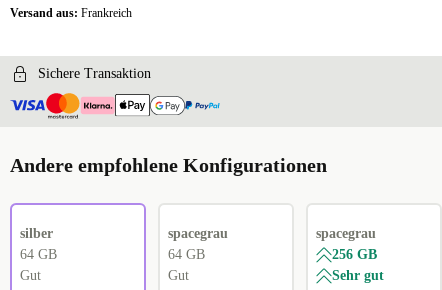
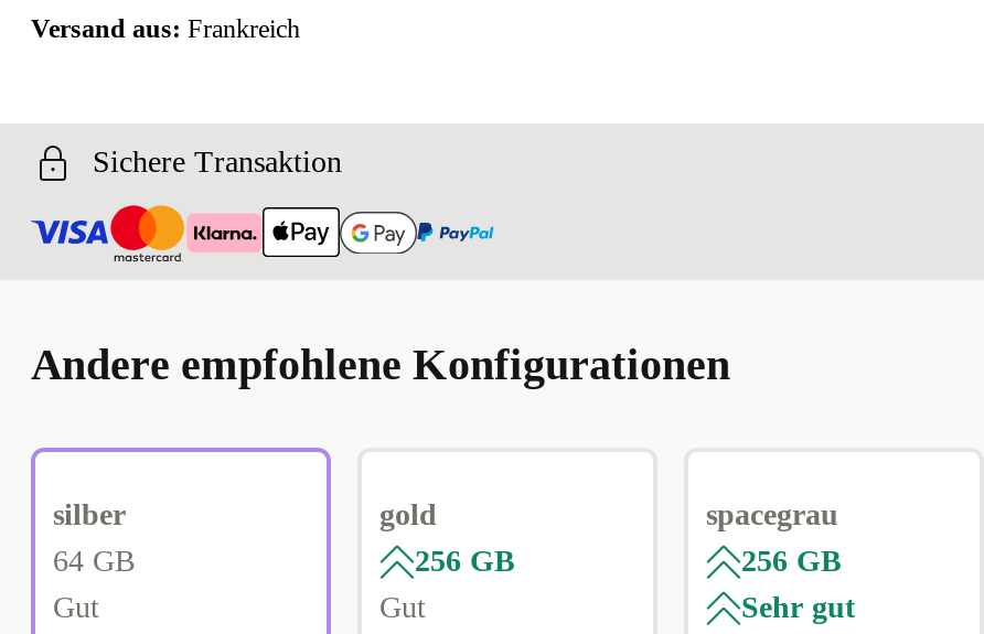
- spacegrau
- 64 GB
+ gold
+ 256 GB
